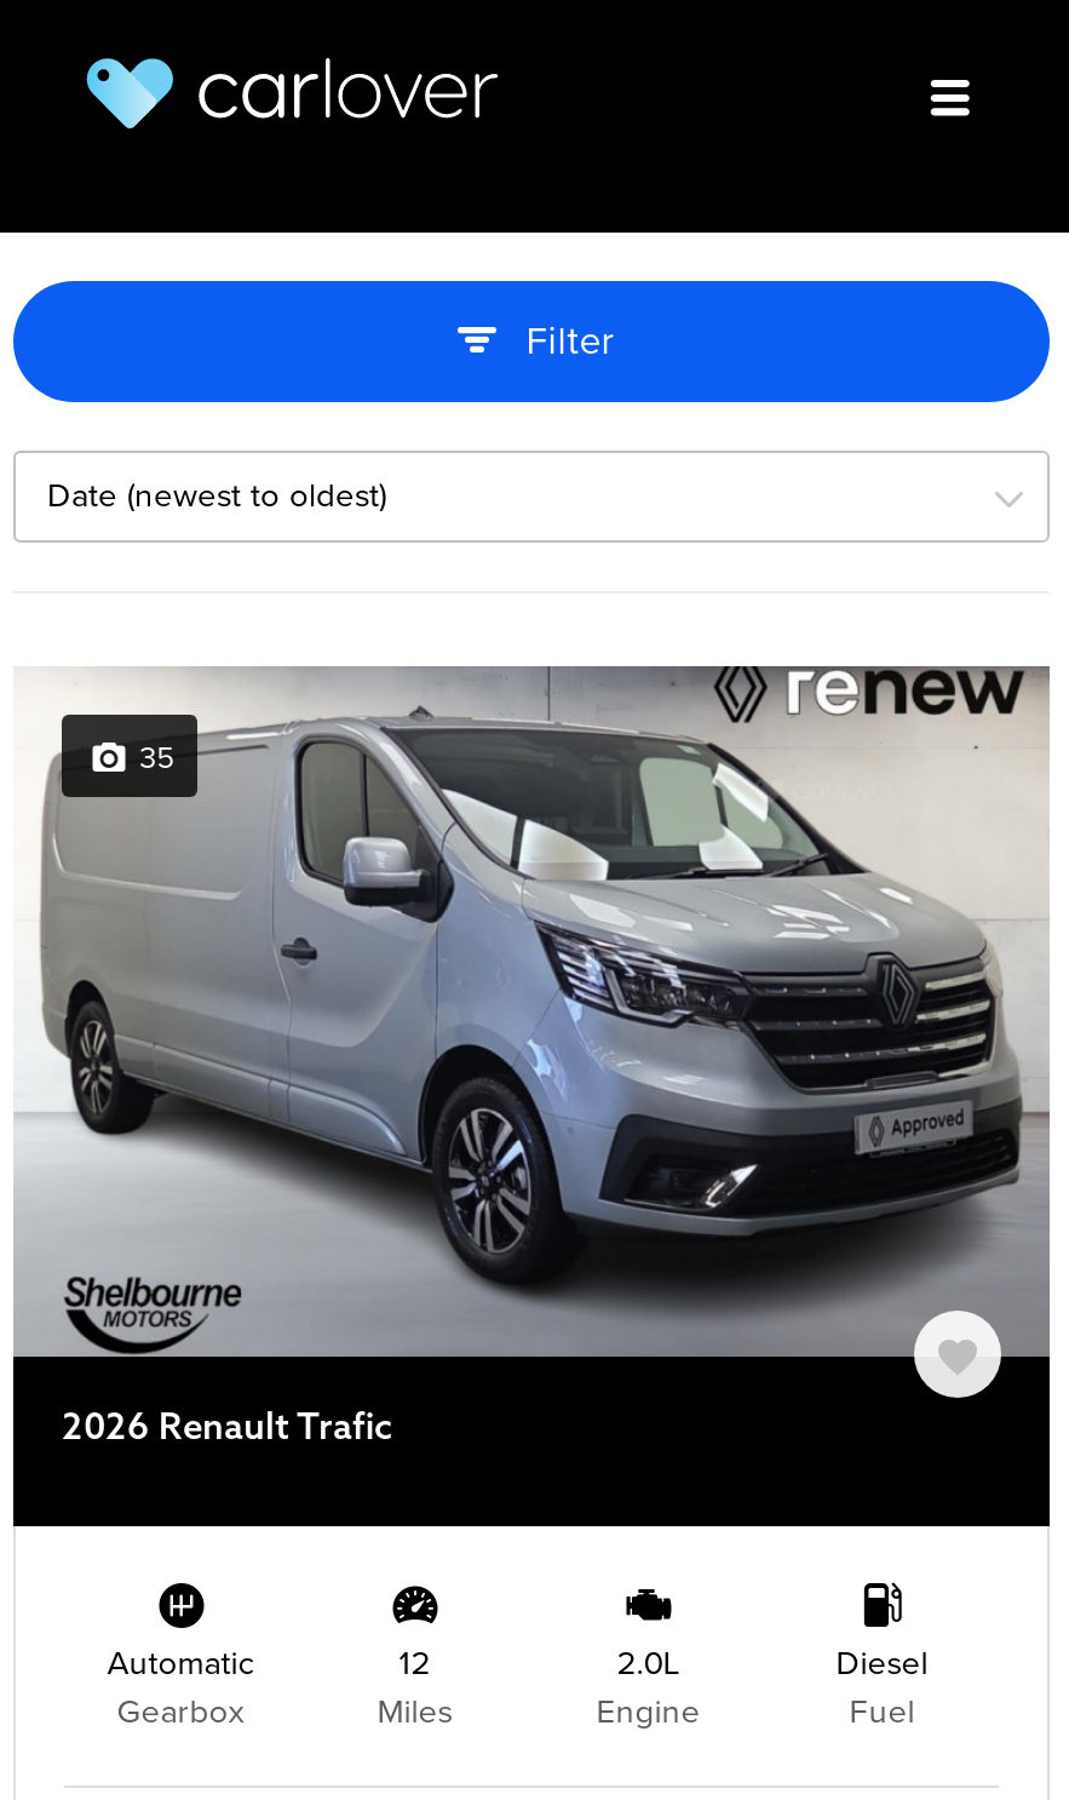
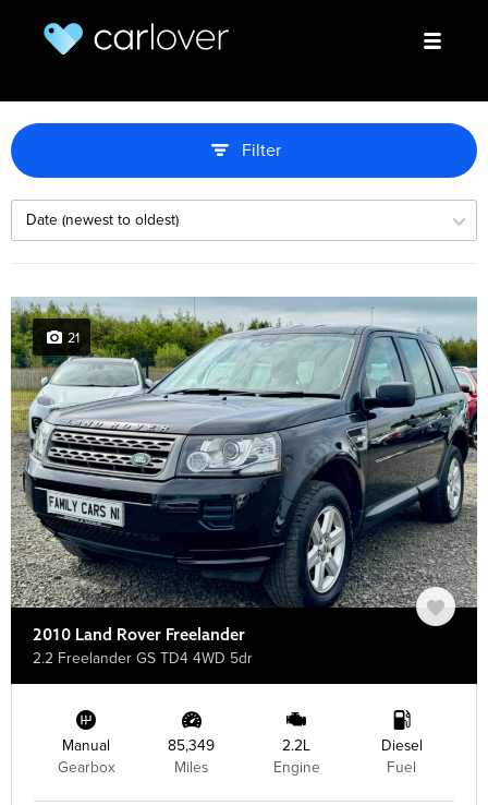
- [image]
- 35
+ [image]
+ 21

- 2026 Renault Trafic
+ 2010 Land Rover Freelander
+ 2.2 Freelander GS TD4 4WD 5dr

- Automatic
+ Manual

- 12
+ 85,349

- 2.0L
+ 2.2L
